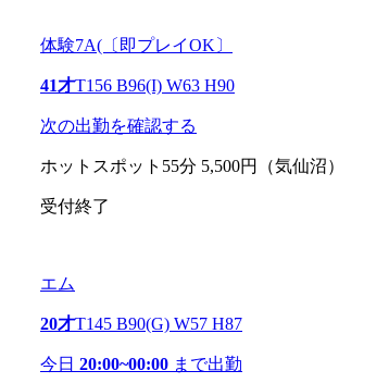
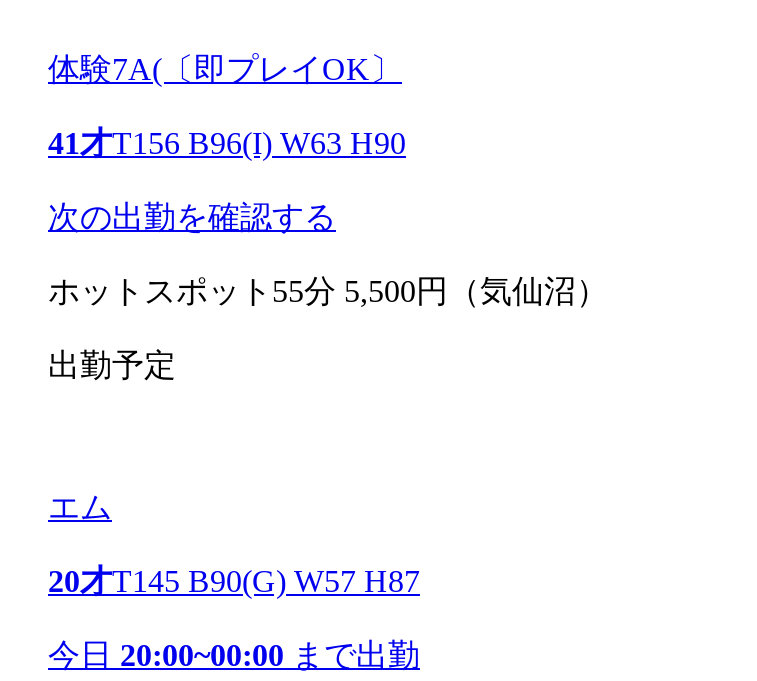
- 受付終了
+ 出勤予定
